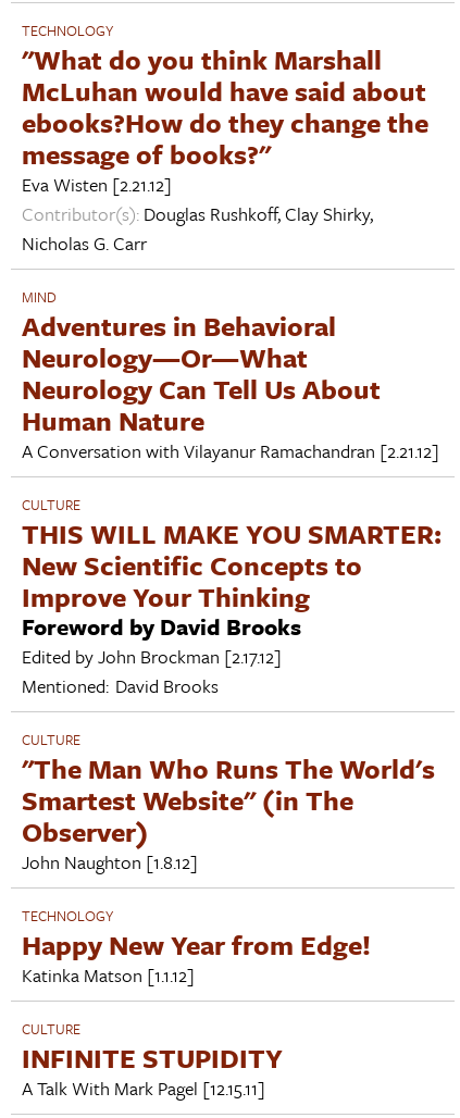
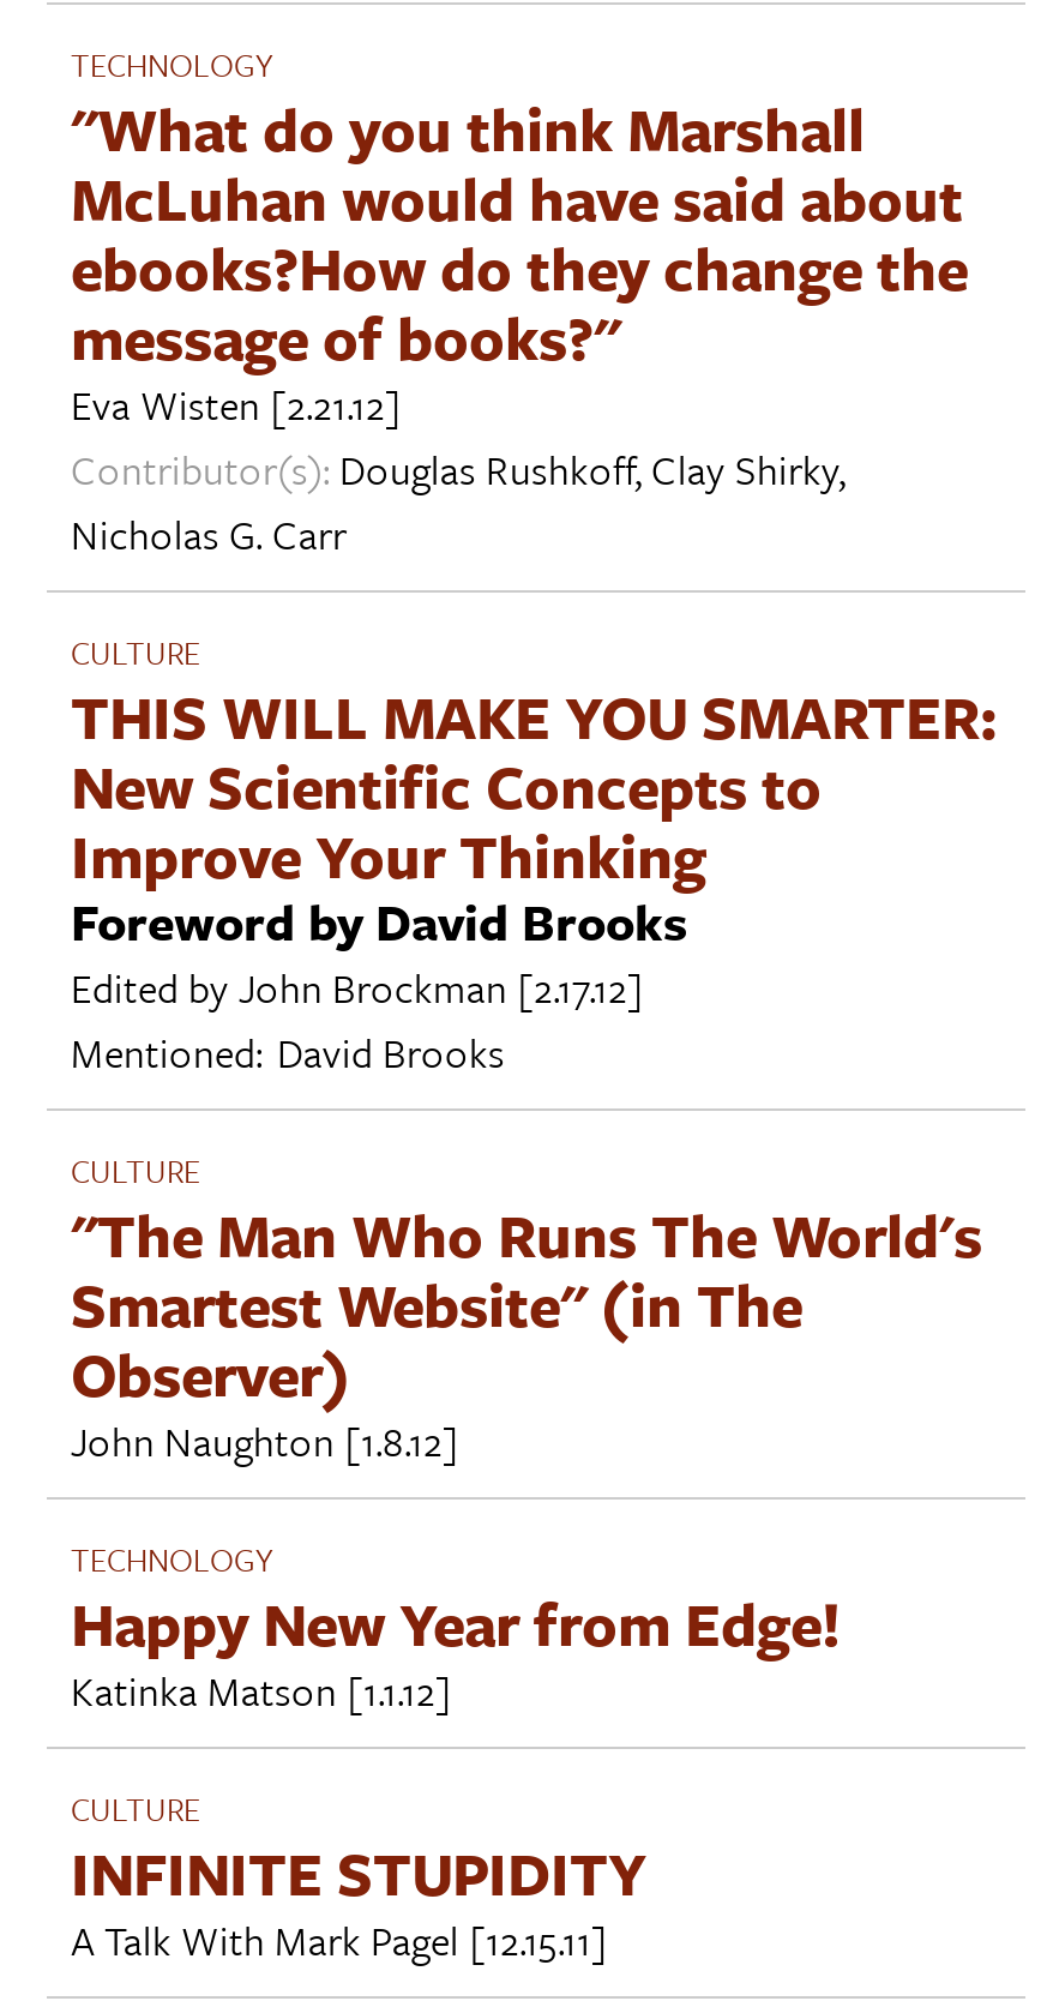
- MIND
- Adventures in Behavioral
- Neurology—Or—What
- Neurology Can Tell Us About
- Human Nature
- A Conversation with Vilayanur Ramachandran [2.21.12]
